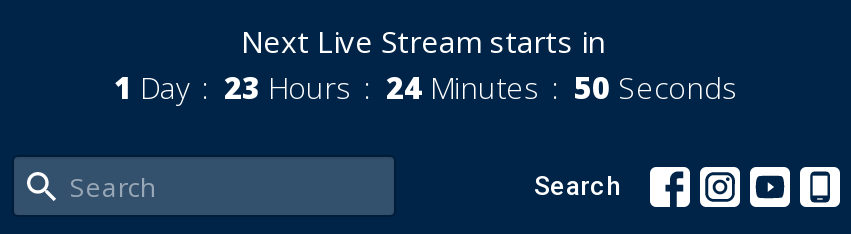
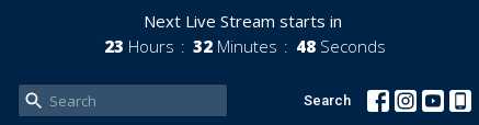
- 1 Day

- 24 Minutes
+ 32 Minutes
